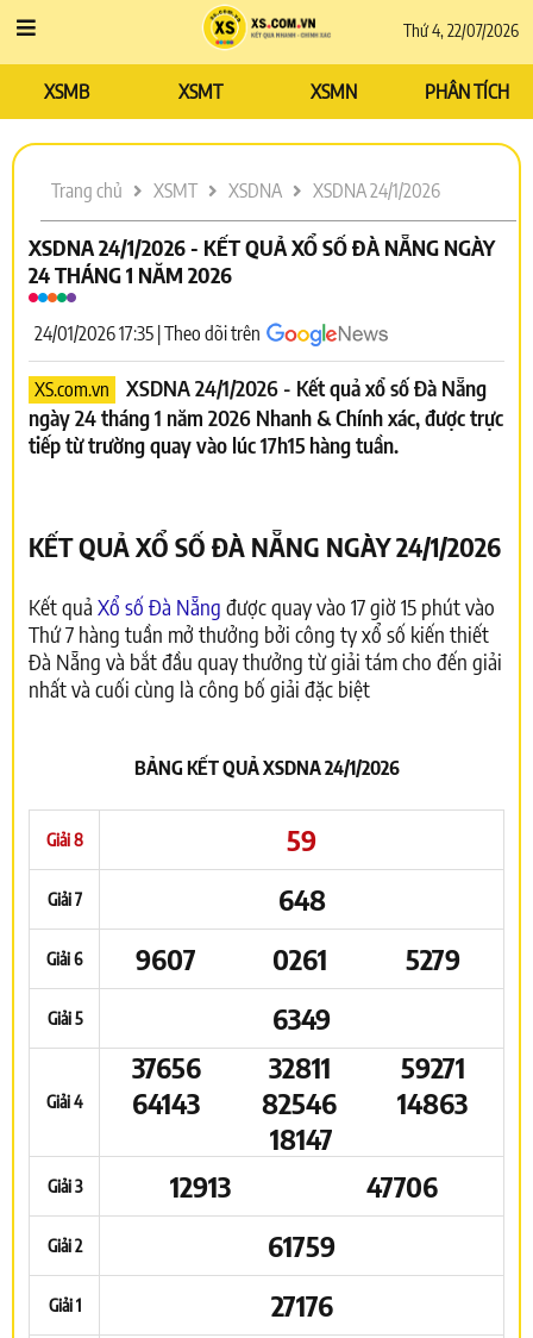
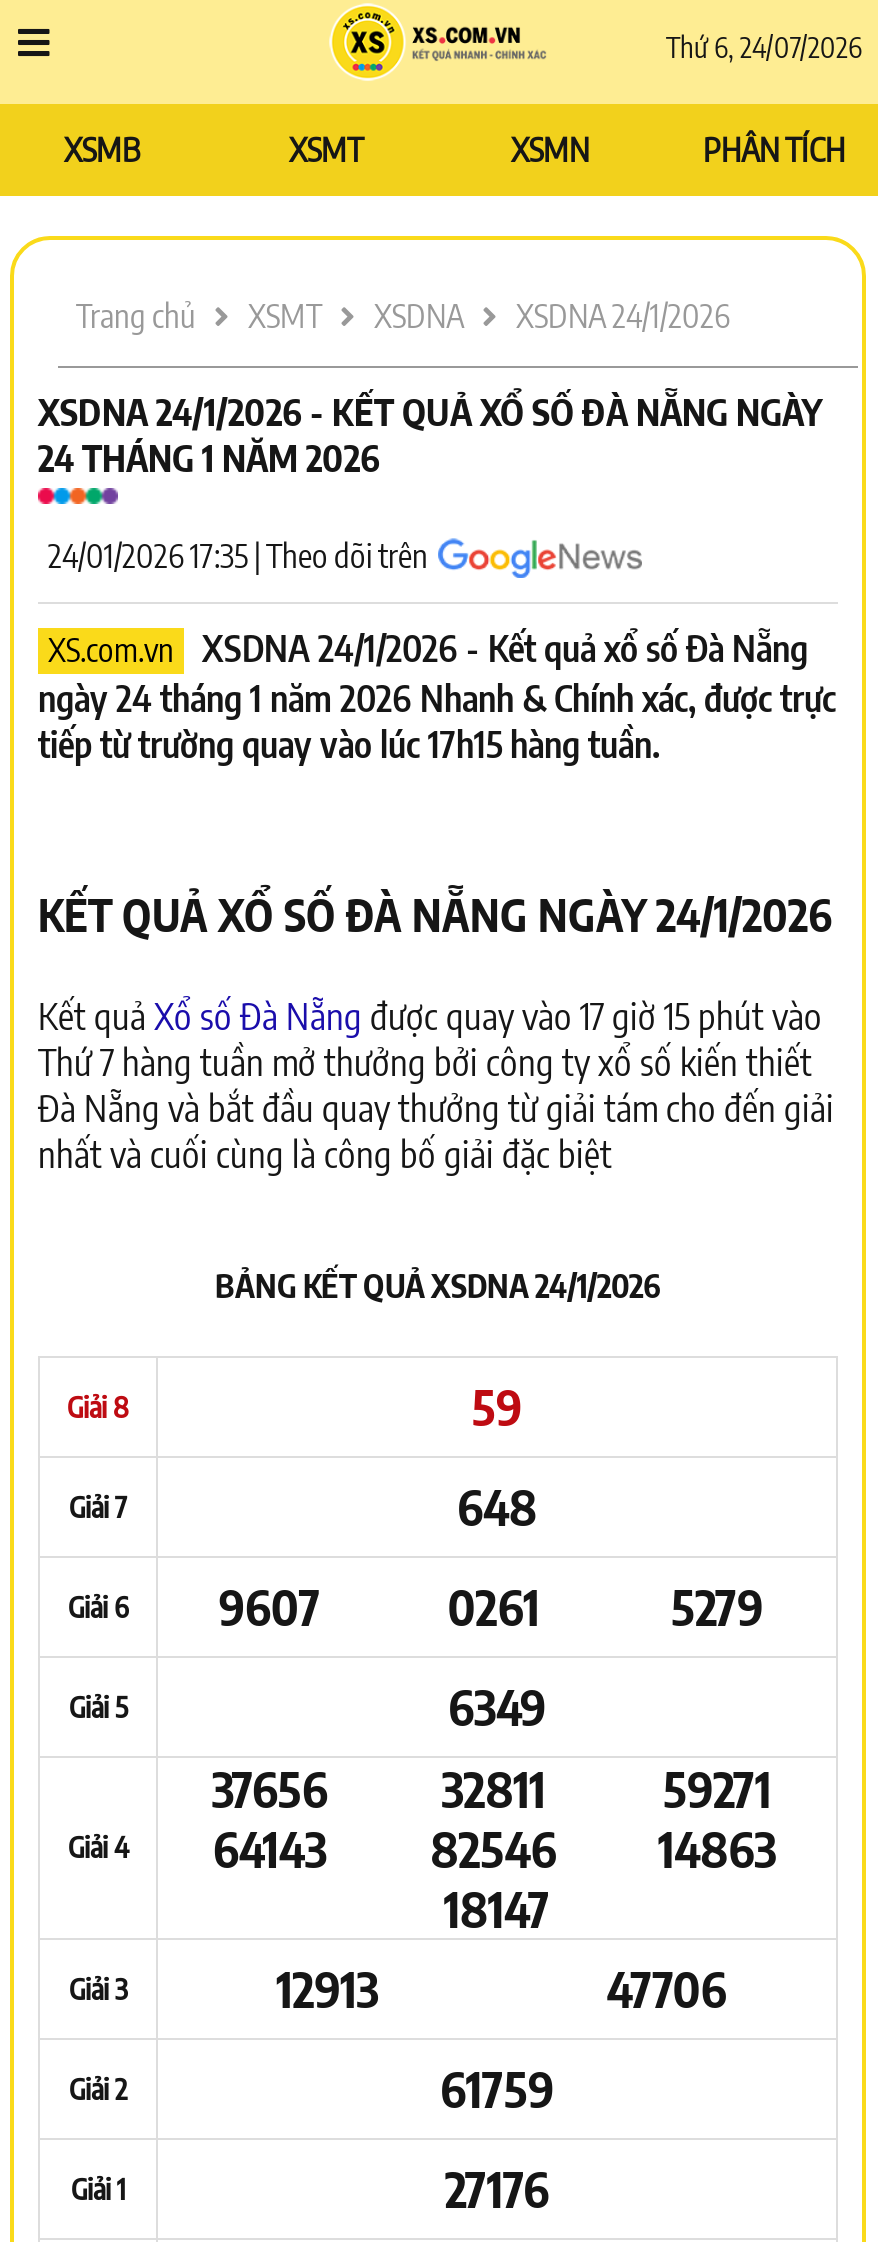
- Thứ 4, 22/07/2026
+ Thứ 6, 24/07/2026
